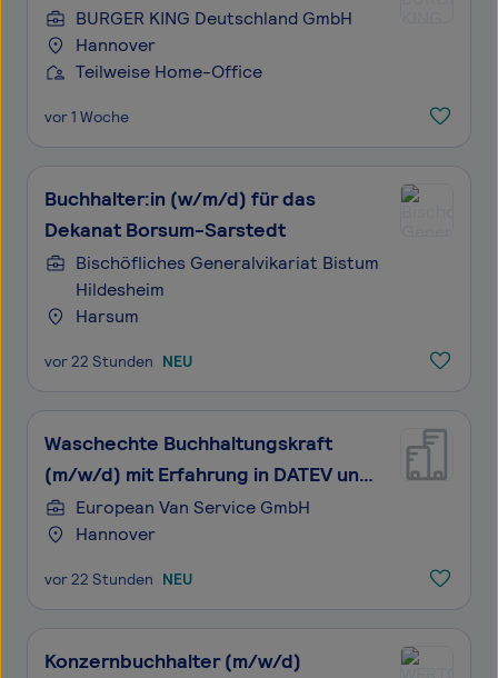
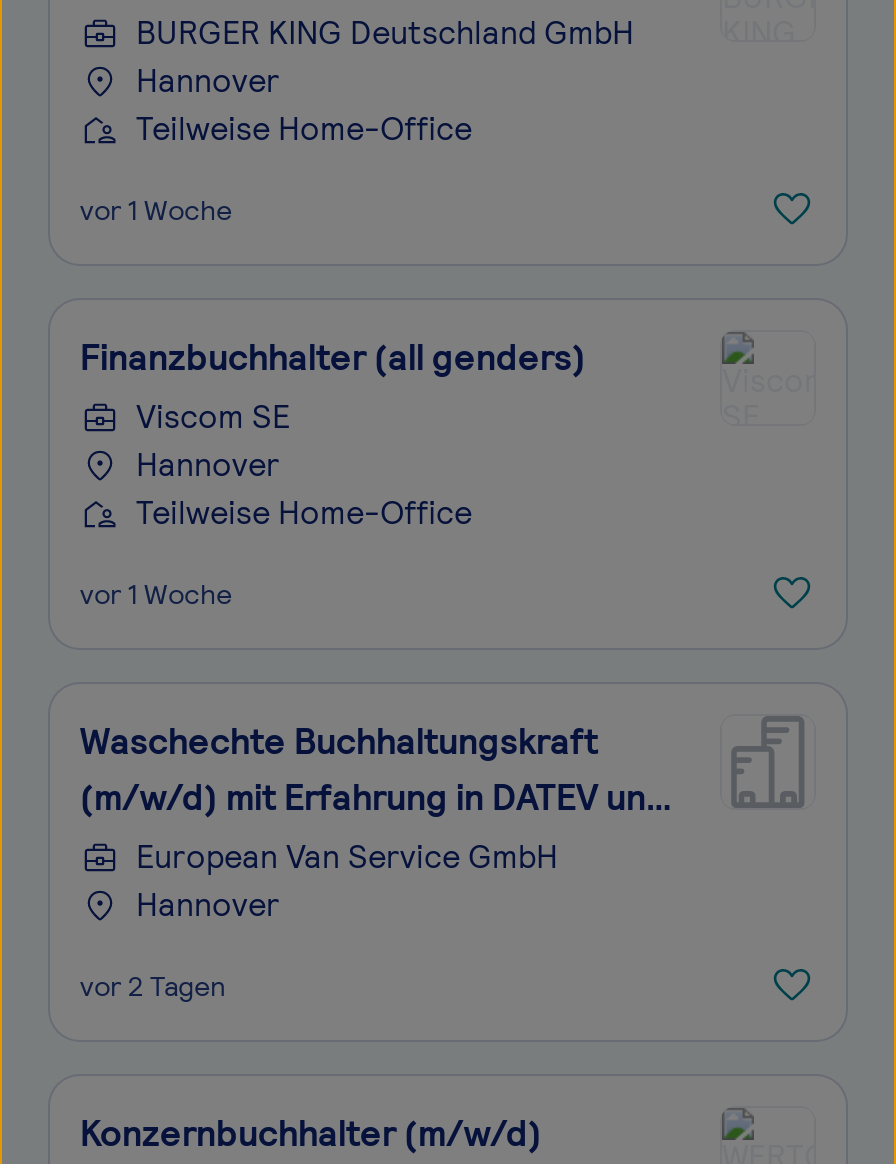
- Buchhalter:in (w/m/d) für das
- Dekanat Borsum-Sarstedt
- Bischöfliches Generalvikariat Bistum
- Hildesheim
- Harsum
+ Finanzbuchhalter (all genders)
+ Viscom SE
+ Hannover
+ Teilweise Home-Office

- vor 22 Stunden NEU
+ vor 1 Woche

- vor 22 Stunden NEU
+ vor 2 Tagen
